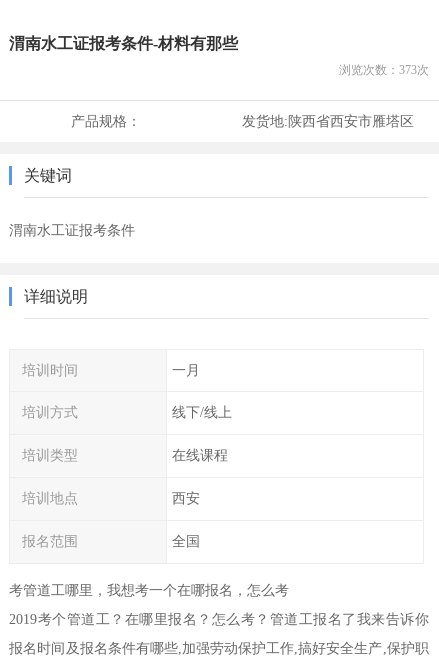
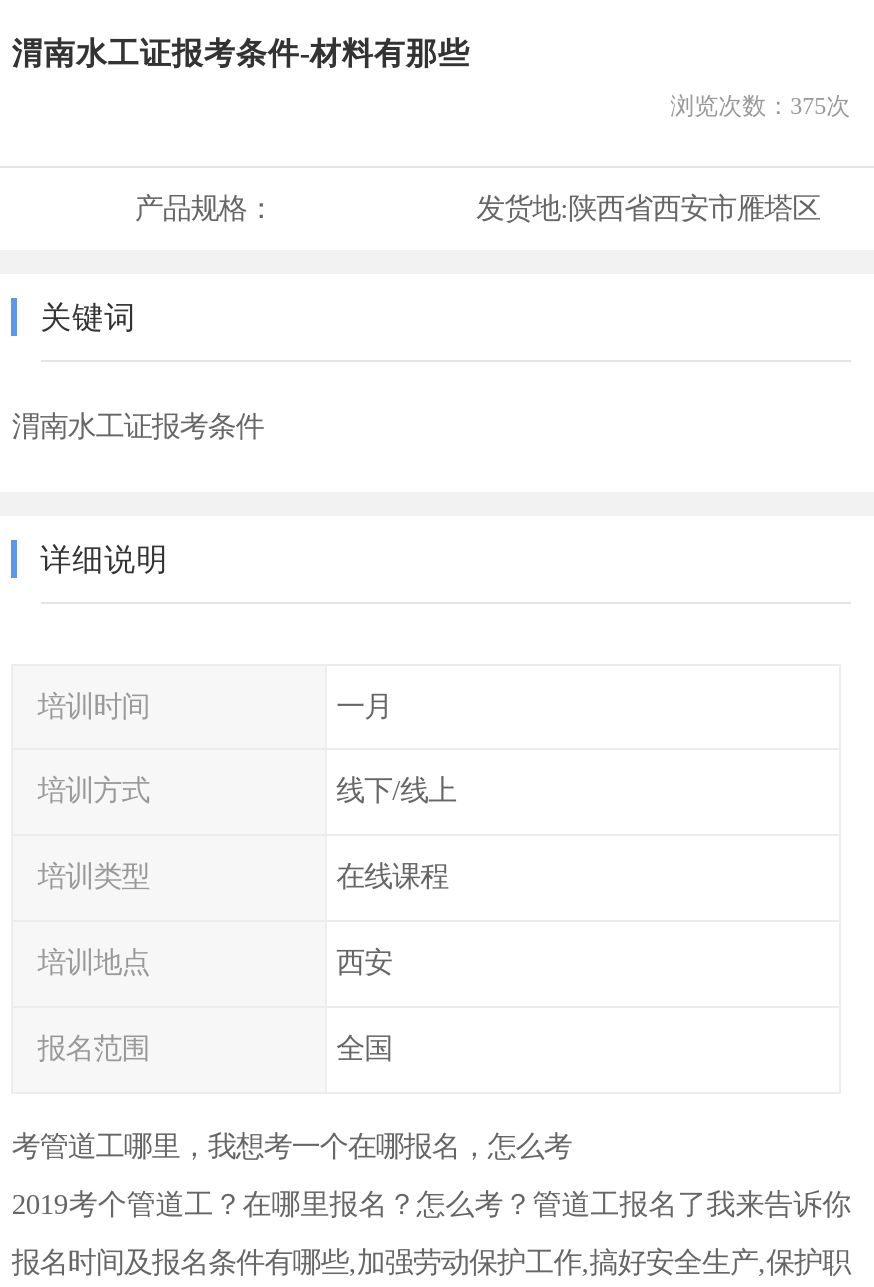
- 浏览次数：373次
+ 浏览次数：375次
